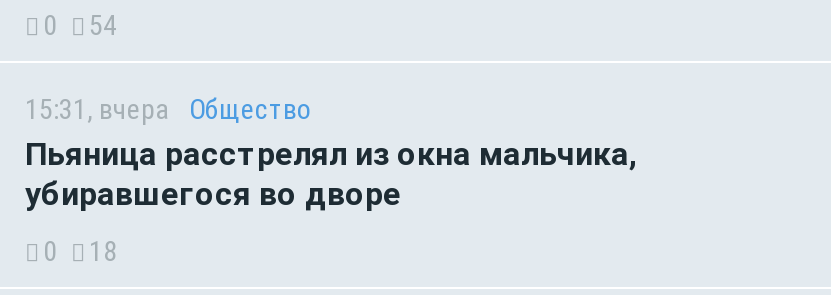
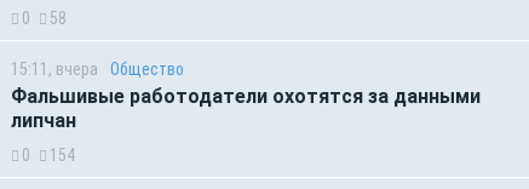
- 0 54
+ 0 58

- 15:31, вчера Общество
+ 15:11, вчера Общество

- Пьяница расстрелял из окна мальчика,
- убиравшегося во дворе
+ Фальшивые работодатели охотятся за данными
+ липчан

- 0 18
+ 0 154
